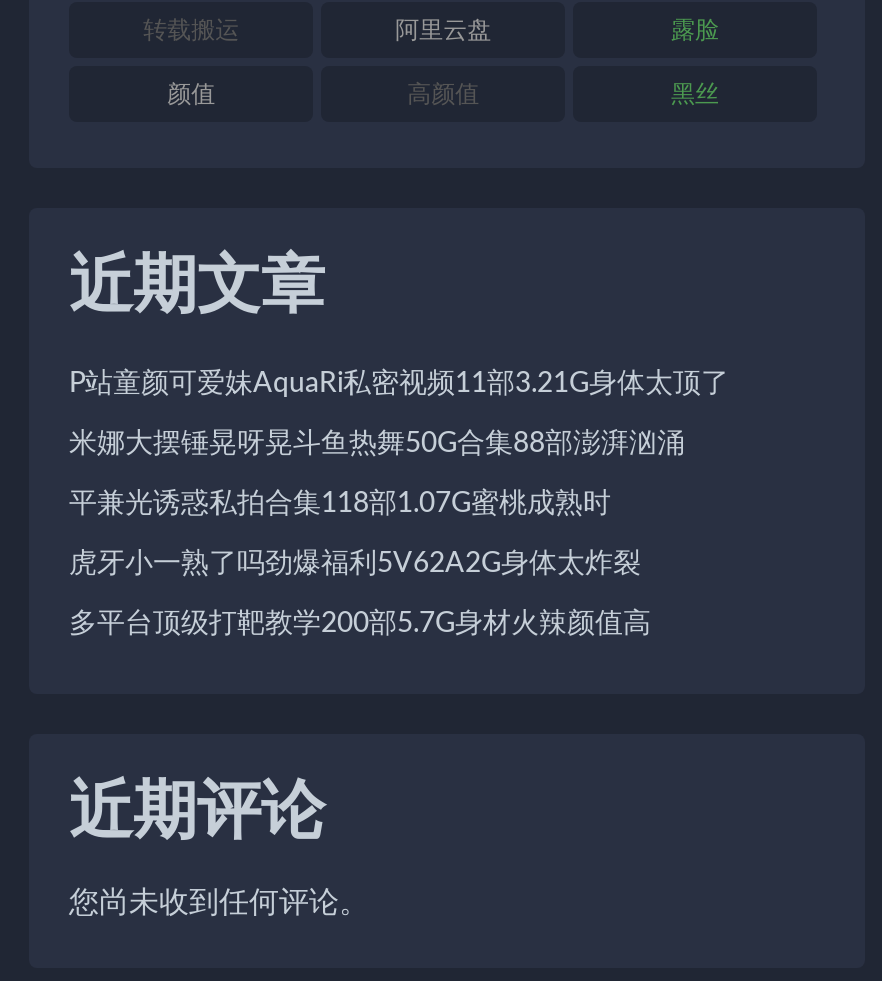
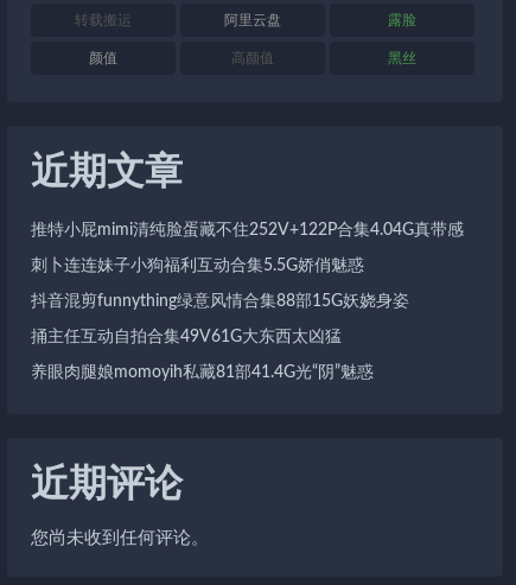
- P站童颜可爱妹AquaRi私密视频11部3.21G身体太顶了
+ 推特小屁mimi清纯脸蛋藏不住252V+122P合集4.04G真带感

- 米娜大摆锤晃呀晃斗鱼热舞50G合集88部澎湃汹涌
+ 刺卜连连妹子小狗福利互动合集5.5G娇俏魅惑

- 平兼光诱惑私拍合集118部1.07G蜜桃成熟时
+ 抖音混剪funnything绿意风情合集88部15G妖娆身姿

- 虎牙小一熟了吗劲爆福利5V62A2G身体太炸裂
+ 捅主任互动自拍合集49V61G大东西太凶猛

- 多平台顶级打靶教学200部5.7G身材火辣颜值高
+ 养眼肉腿娘momoyih私藏81部41.4G光“阴”魅惑
